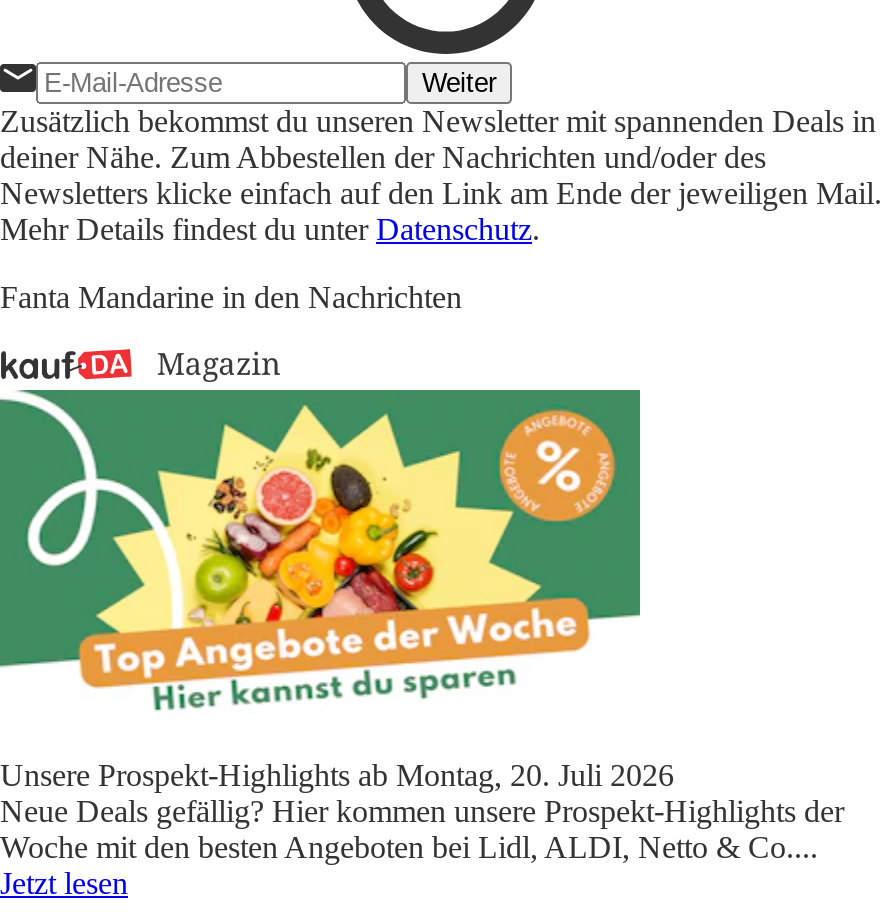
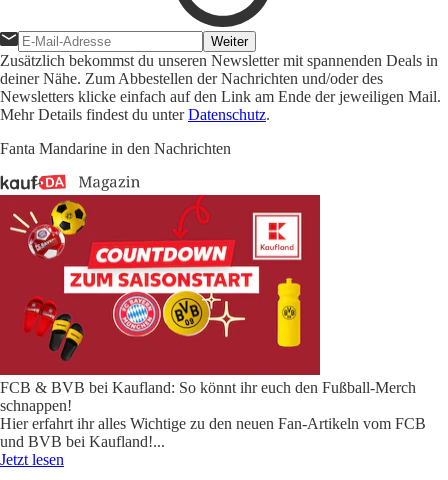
- [image]
- Unsere Prospekt-Highlights ab Montag, 20. Juli 2026
- Neue Deals gefällig? Hier kommen unsere Prospekt-Highlights der
- Woche mit den besten Angeboten bei Lidl, ALDI, Netto & Co....
+ [image]
+ FCB & BVB bei Kaufland: So könnt ihr euch den Fußball-Merch
+ schnappen!
+ Hier erfahrt ihr alles Wichtige zu den neuen Fan-Artikeln vom FCB
+ und BVB bei Kaufland!...
